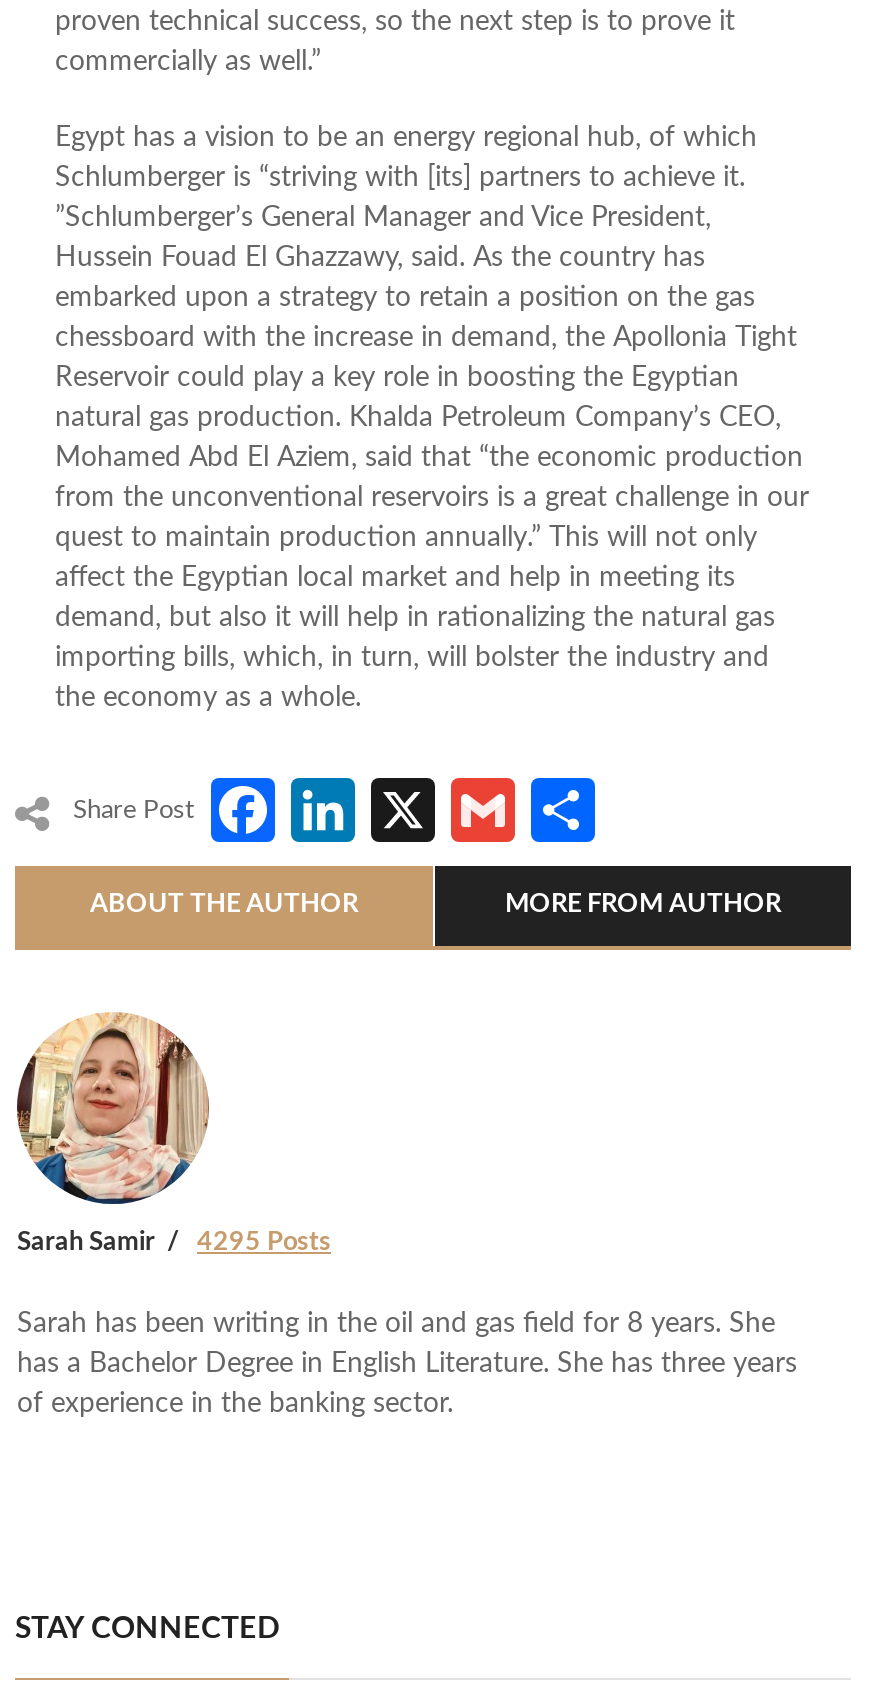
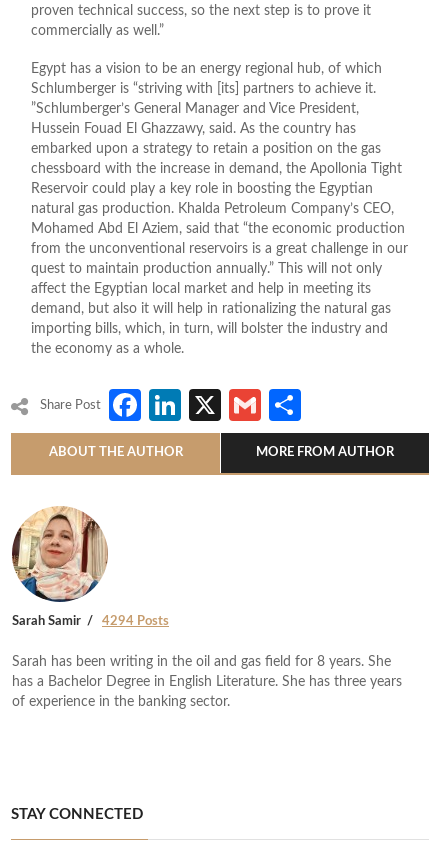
- Sarah Samir 4295 Posts
+ Sarah Samir 4294 Posts
